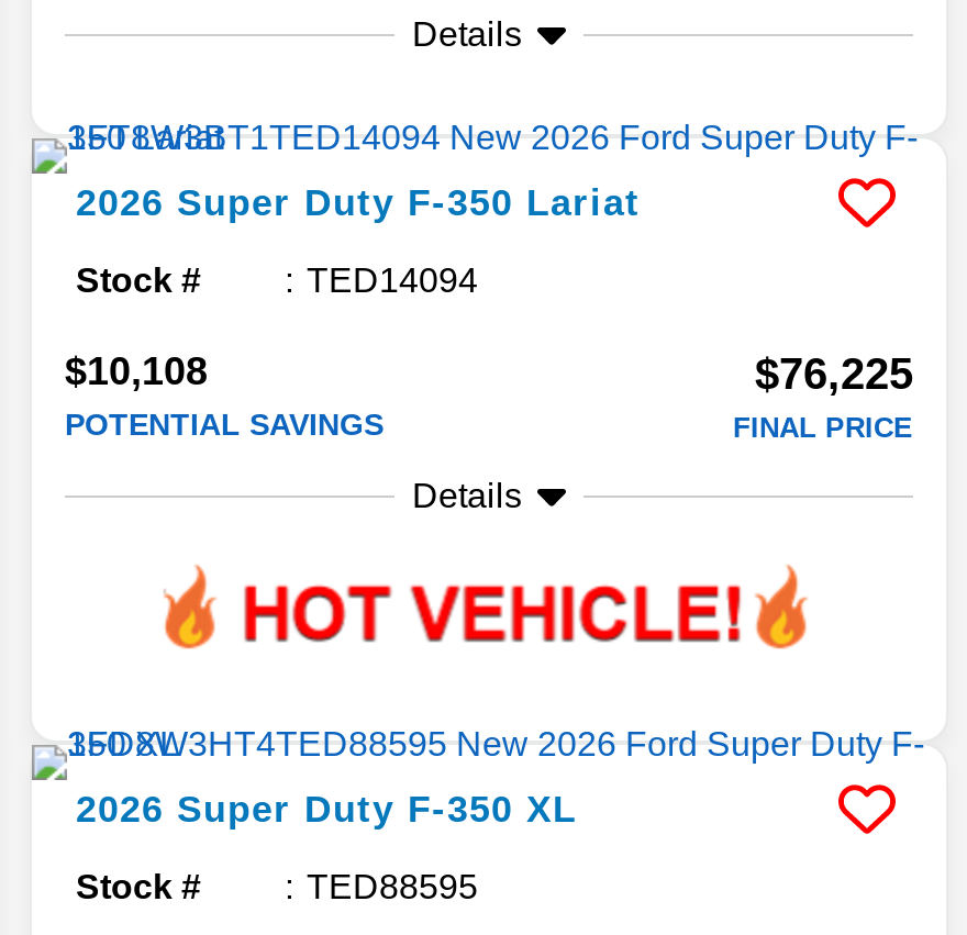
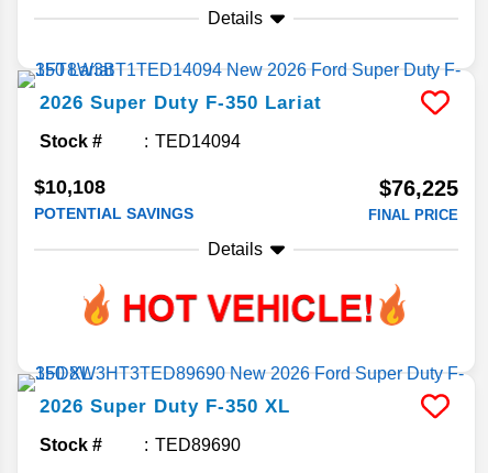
- TED88595
+ TED89690
